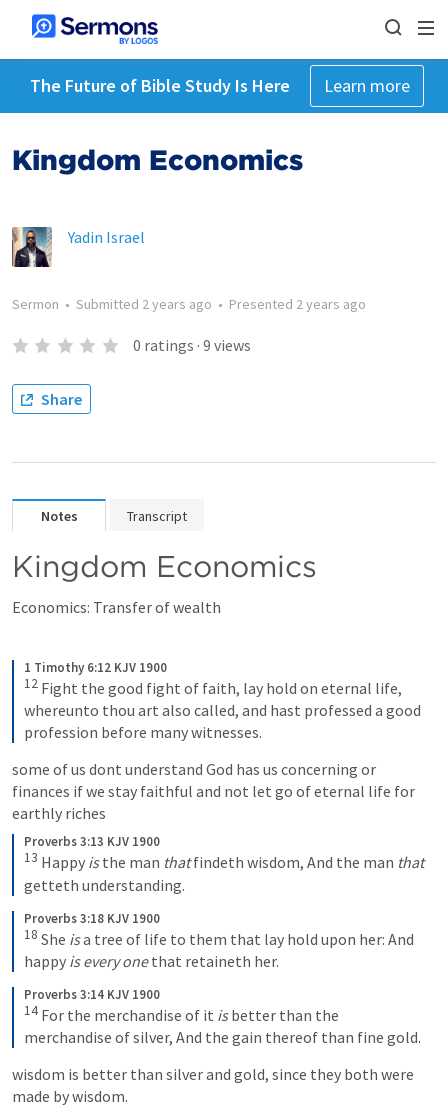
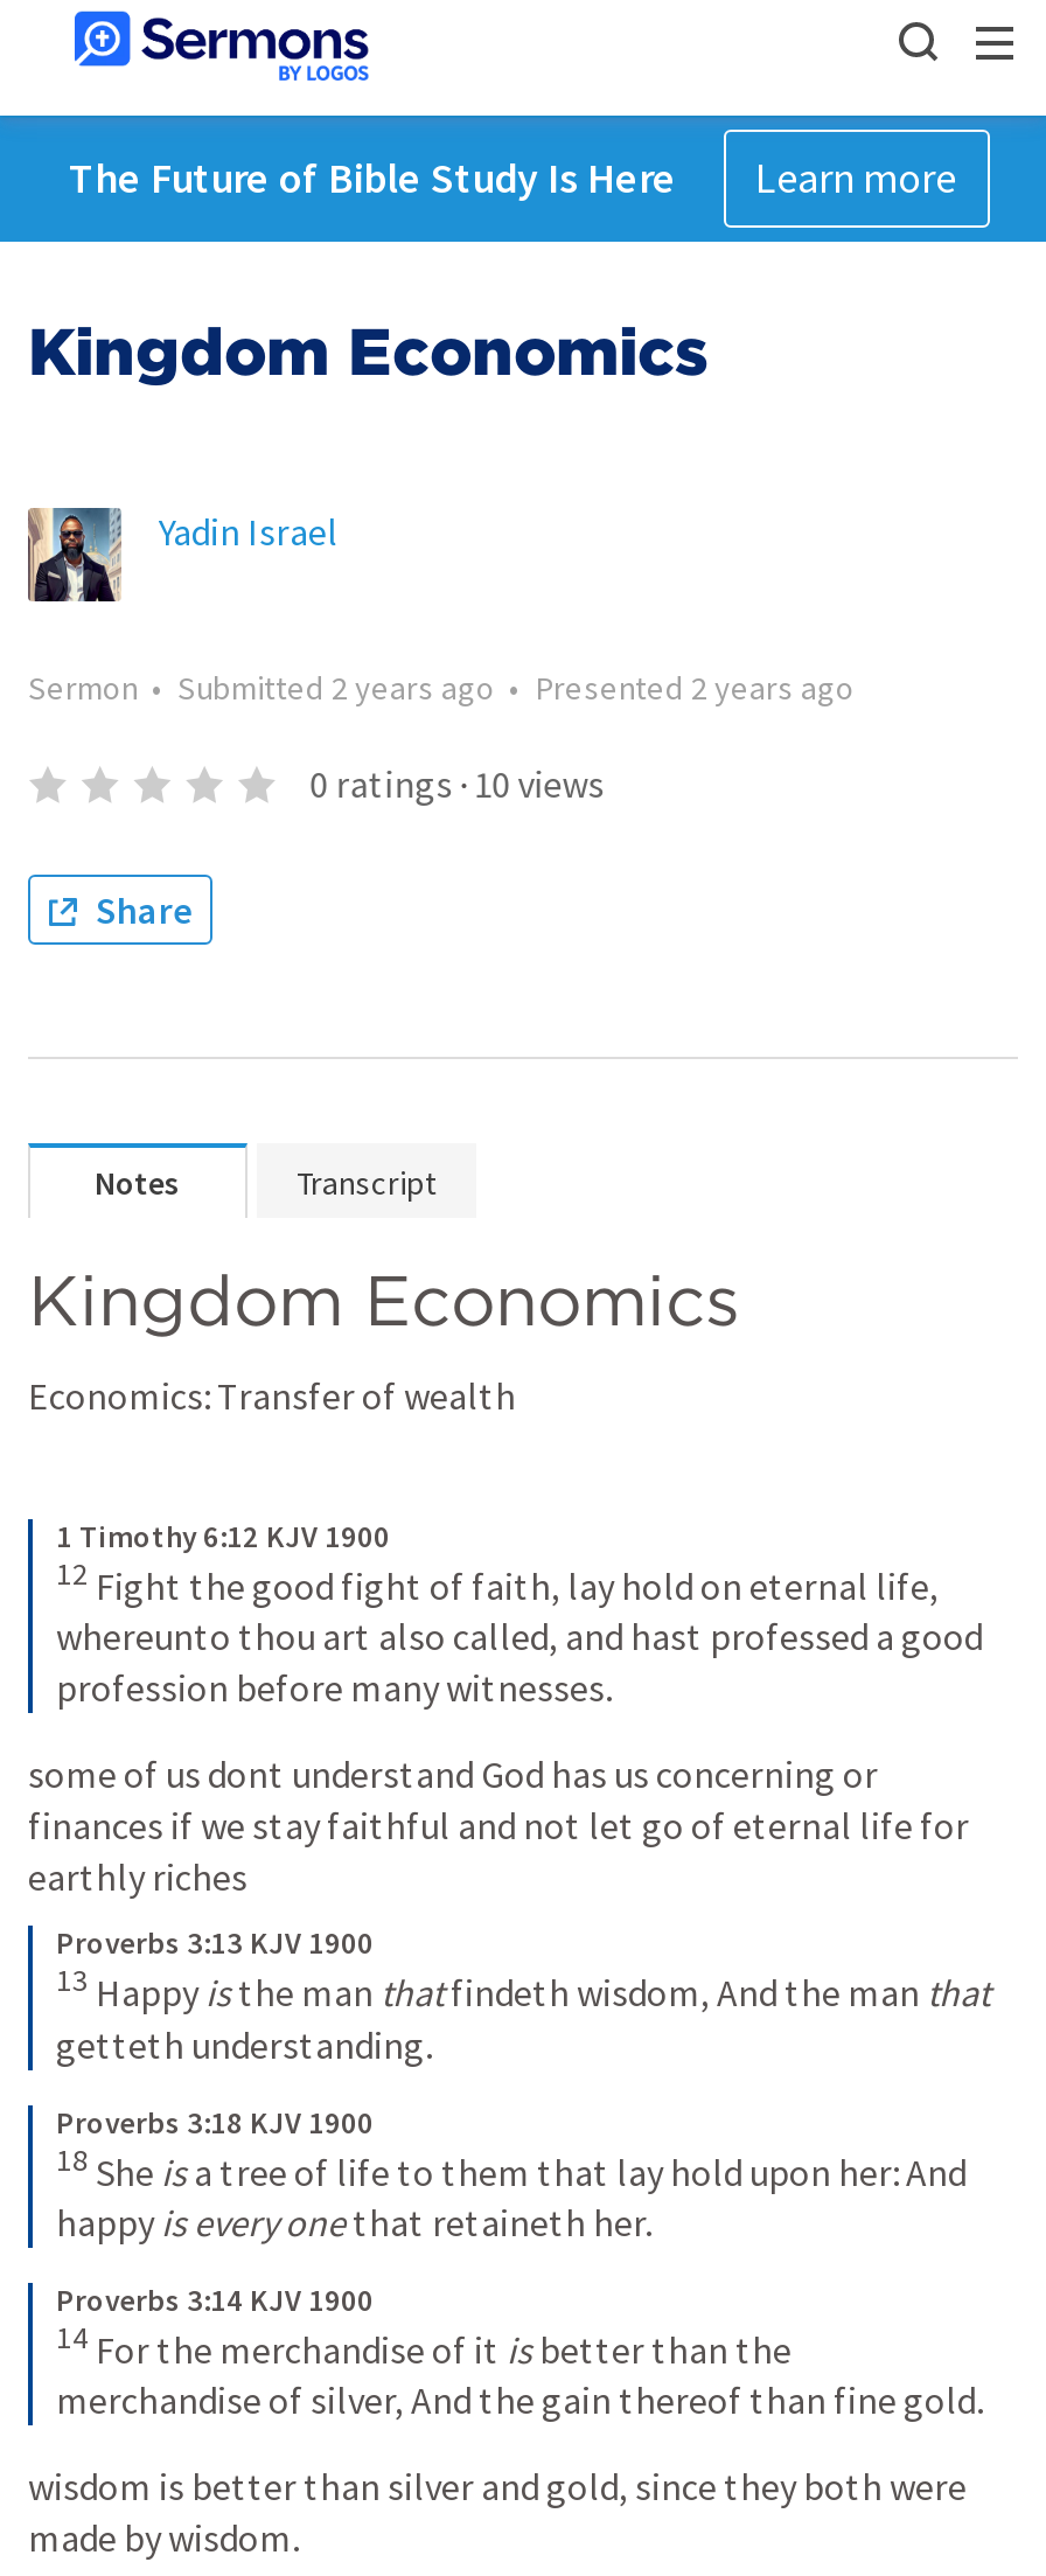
- 0 ratings · 9 views
+ 0 ratings · 10 views
